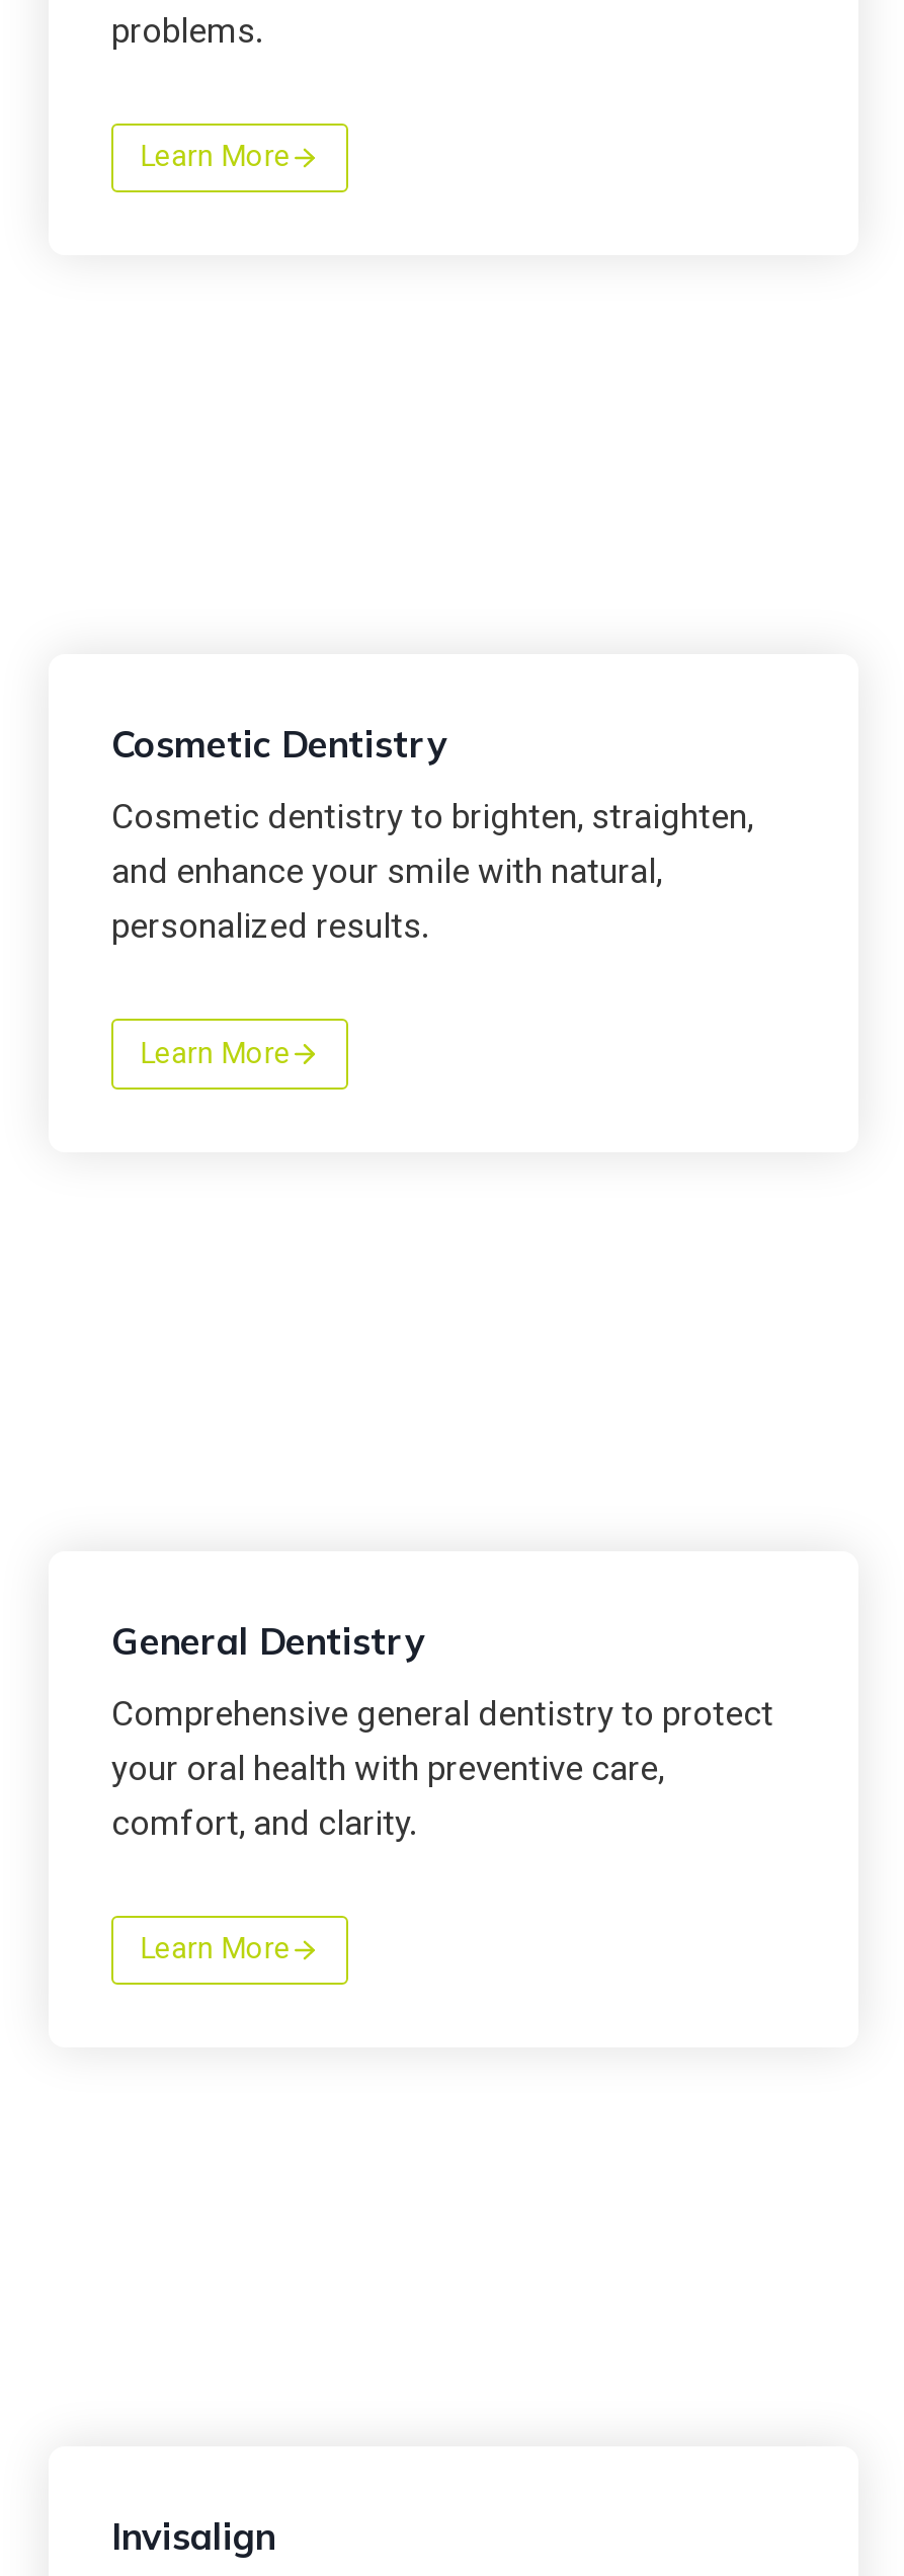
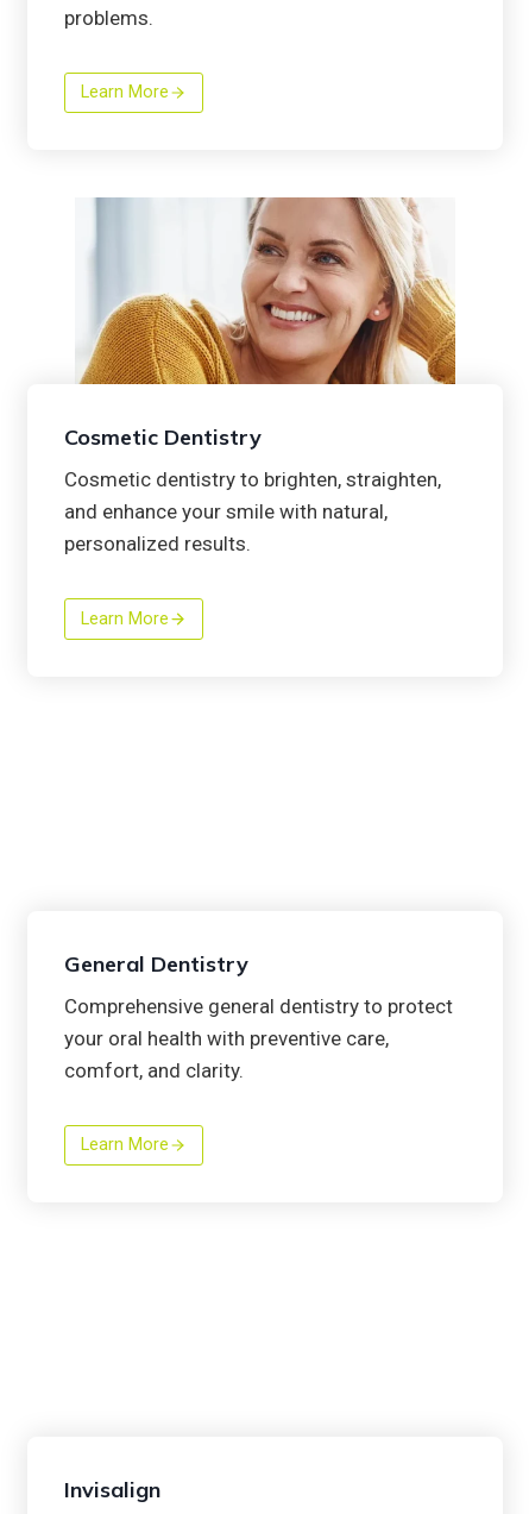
+ [image]
